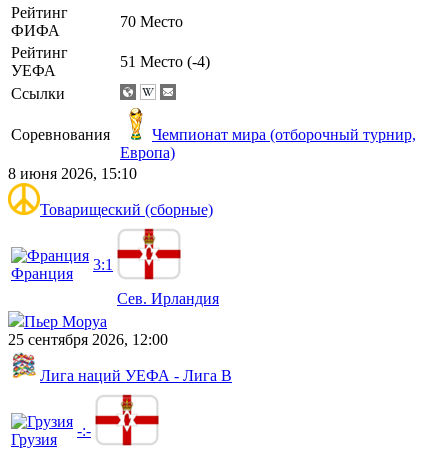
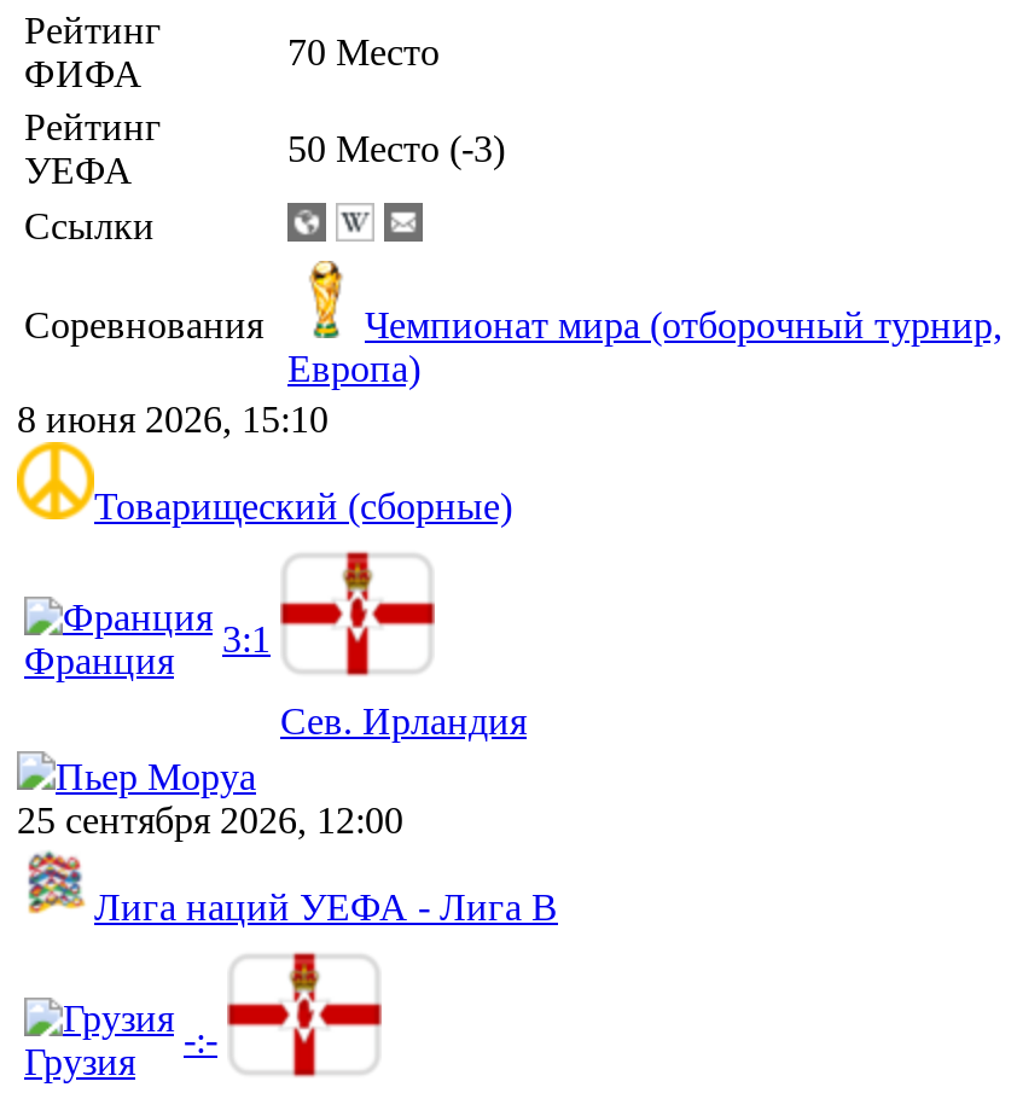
- 51 Место (-4)
+ 50 Место (-3)
